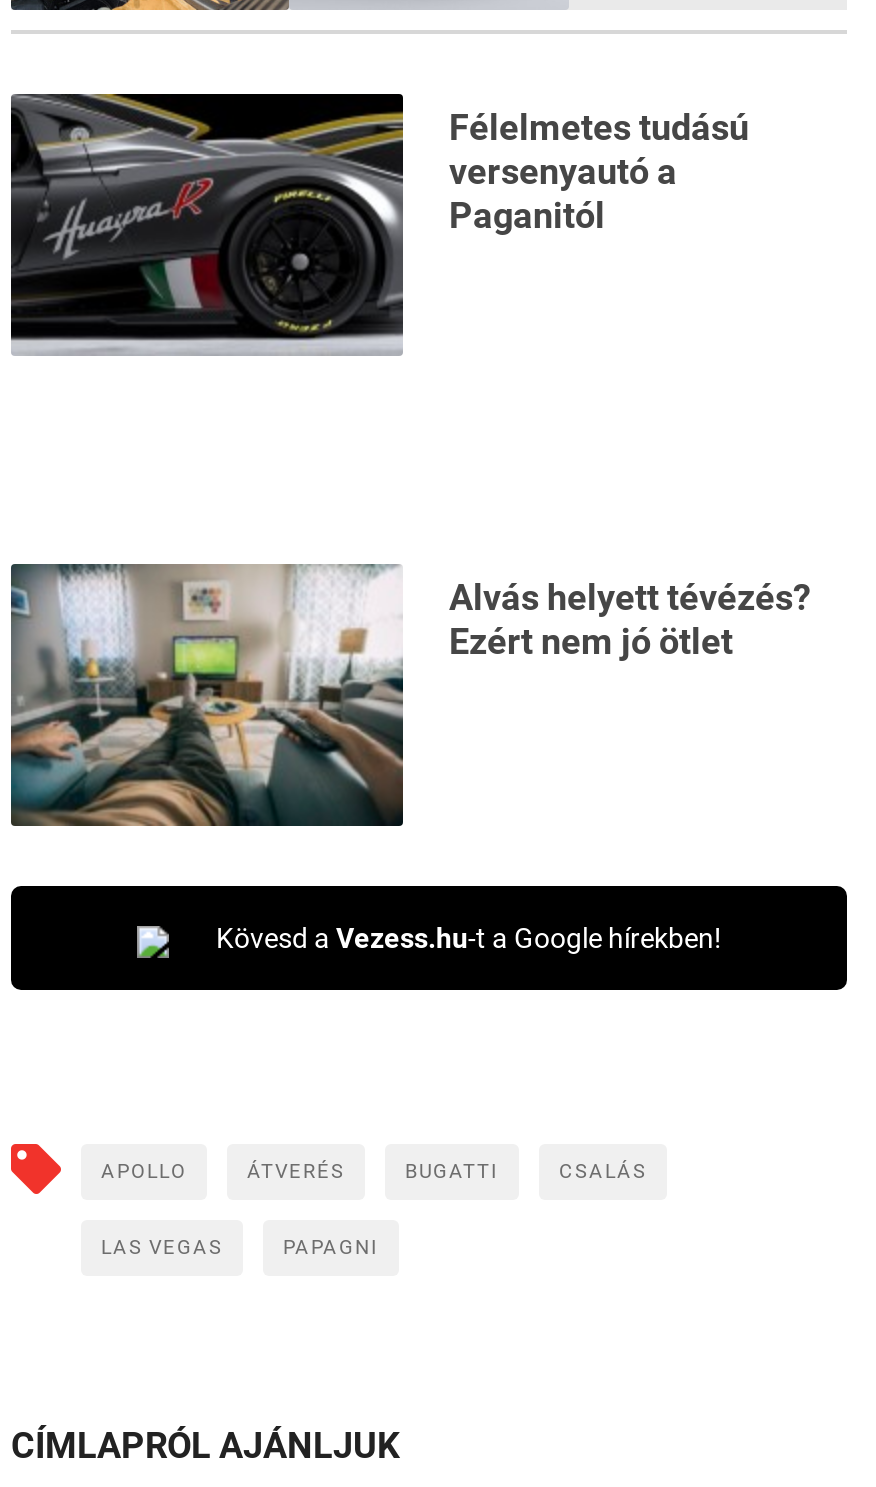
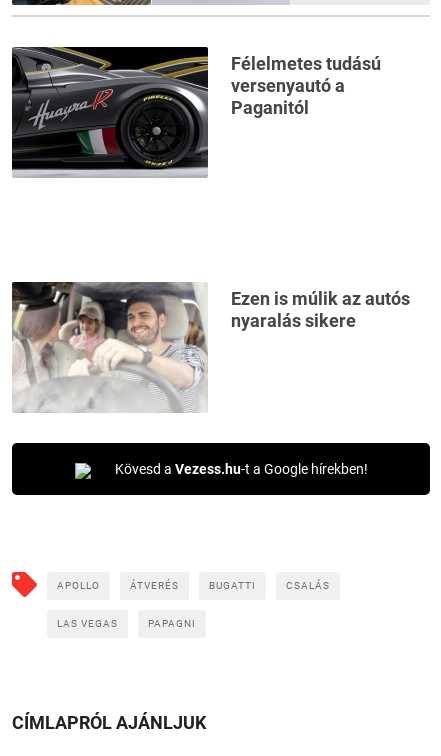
- [image]
- Alvás helyett tévézés?
- Ezért nem jó ötlet
+ [image]
+ Ezen is múlik az autós
+ nyaralás sikere
